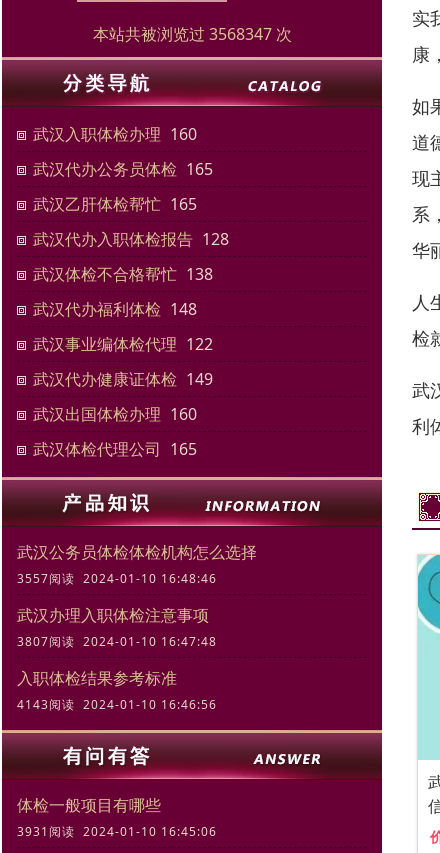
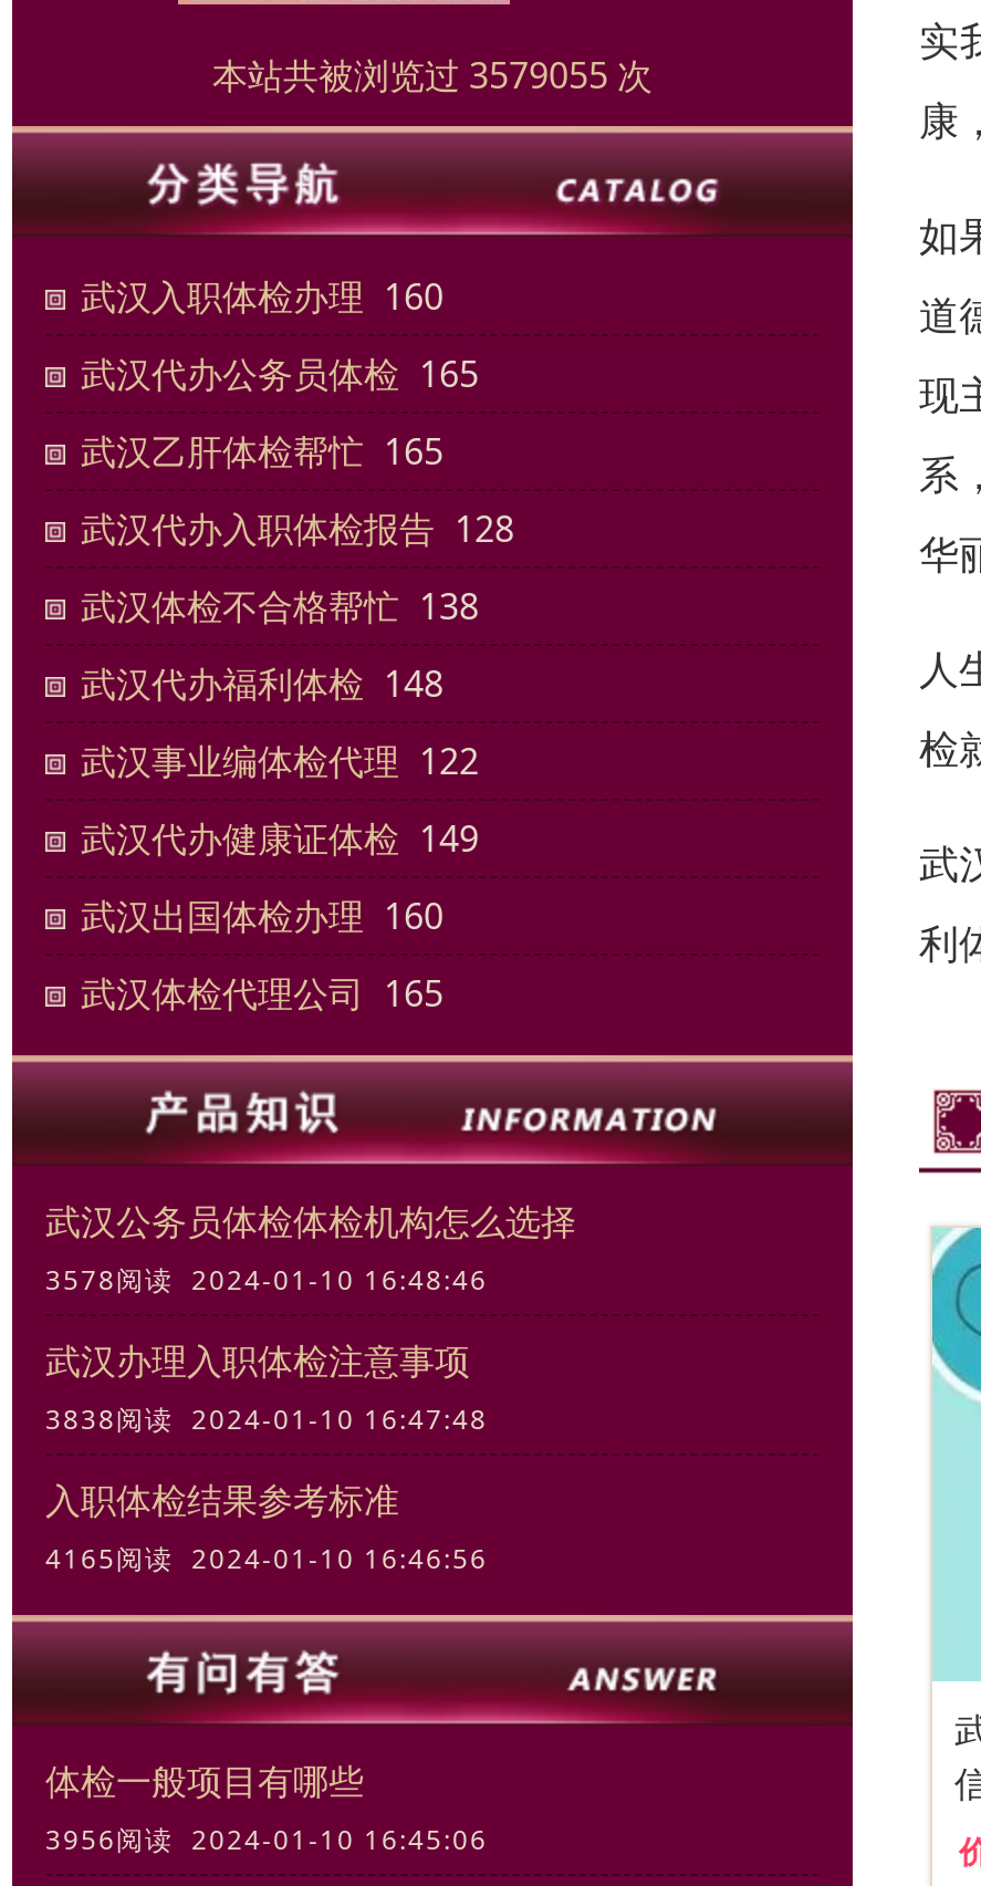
- 本站共被浏览过 3568347 次
+ 本站共被浏览过 3579055 次

- 3557阅读 2024-01-10 16:48:46
+ 3578阅读 2024-01-10 16:48:46

- 3807阅读 2024-01-10 16:47:48
+ 3838阅读 2024-01-10 16:47:48

- 4143阅读 2024-01-10 16:46:56
+ 4165阅读 2024-01-10 16:46:56

- 3931阅读 2024-01-10 16:45:06
+ 3956阅读 2024-01-10 16:45:06
